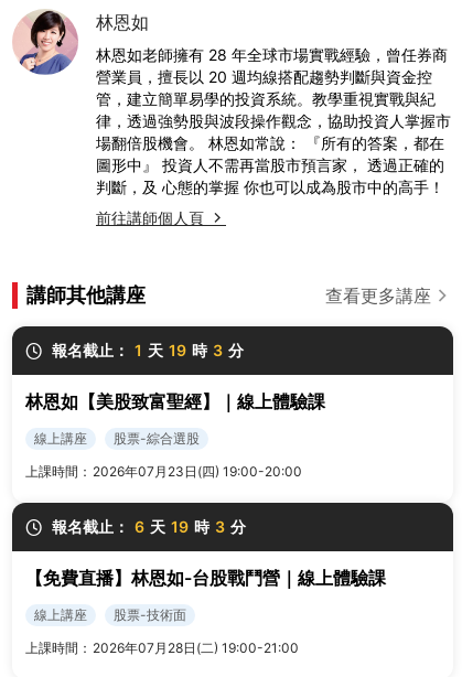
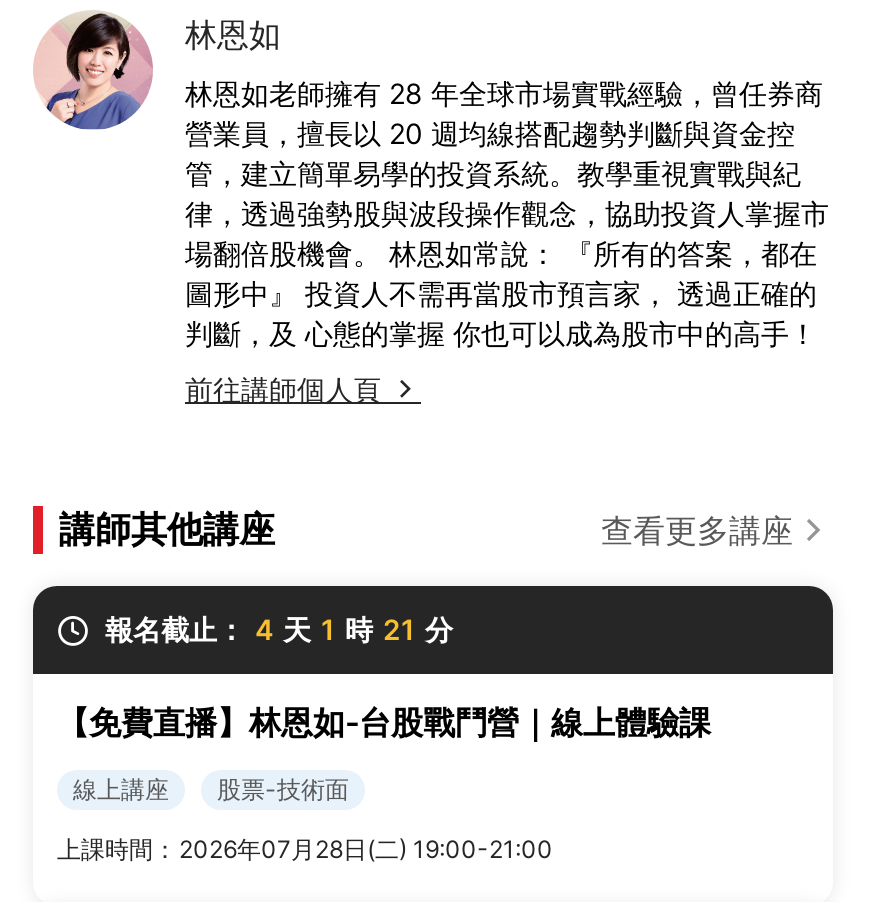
- 報名截止： 1 天 19 時 3 分
- 林恩如【美股致富聖經】｜線上體驗課
- 線上講座
- 股票-綜合選股
- 上課時間：2026年07月23日(四) 19:00-20:00
- 報名截止： 6 天 19 時 3 分
+ 報名截止： 4 天 1 時 21 分
